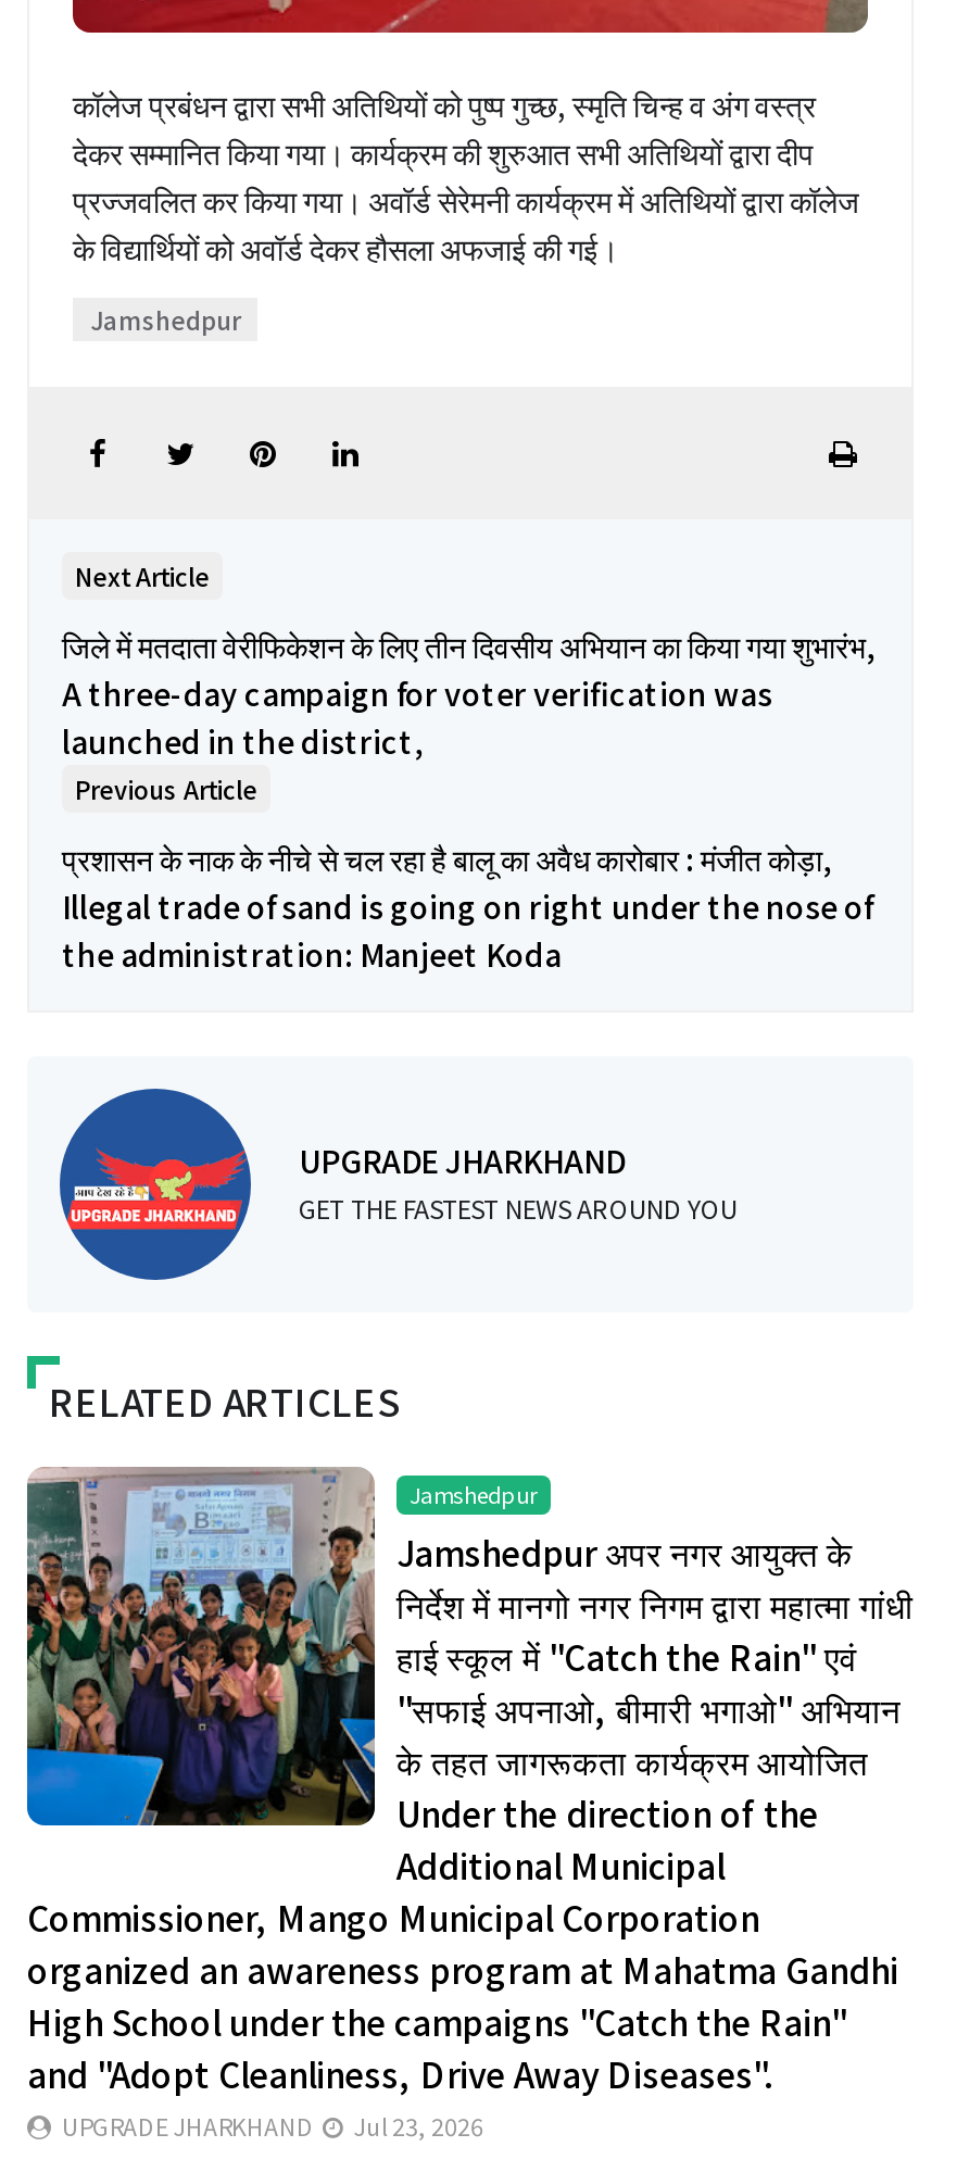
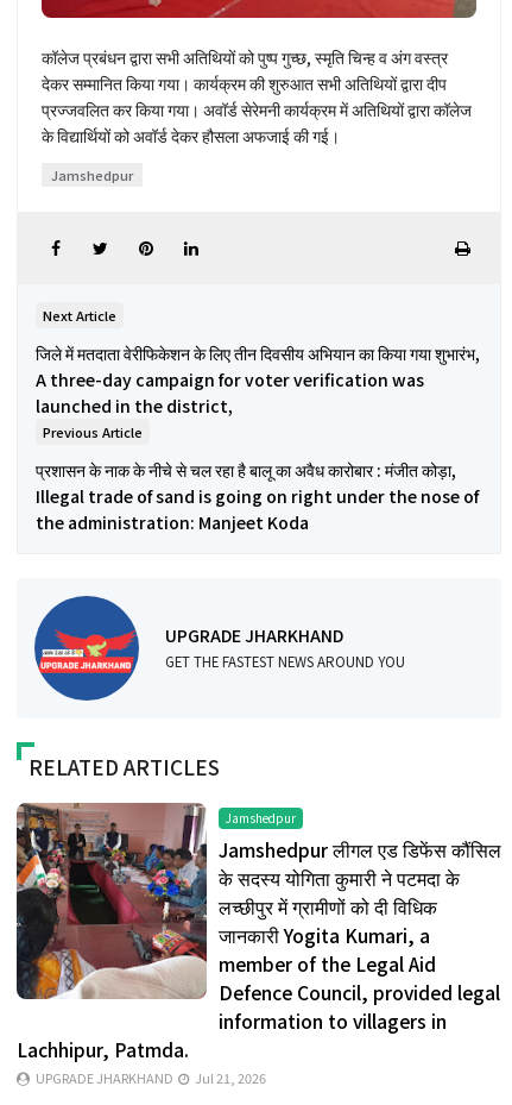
- [image]
- Jamshedpur अपर नगर आयुक्त के
- निर्देश में मानगो नगर निगम द्वारा महात्मा गांधी
- हाई स्कूल में "Catch the Rain" एवं
- "सफाई अपनाओ, बीमारी भगाओ" अभियान
- के तहत जागरूकता कार्यक्रम आयोजित
- Under the direction of the
- Additional Municipal
- Commissioner, Mango Municipal Corporation
- organized an awareness program at Mahatma Gandhi
- High School under the campaigns "Catch the Rain"
- and "Adopt Cleanliness, Drive Away Diseases".
+ [image]
+ Jamshedpur लीगल एड डिफेंस कौंसिल
+ के सदस्य योगिता कुमारी ने पटमदा के
+ लच्छीपुर में ग्रामीणों को दी विधिक
+ जानकारी Yogita Kumari, a
+ member of the Legal Aid
+ Defence Council, provided legal
+ information to villagers in
+ Lachhipur, Patmda.

- UPGRADE JHARKHAND Jul 23, 2026
+ UPGRADE JHARKHAND Jul 21, 2026
